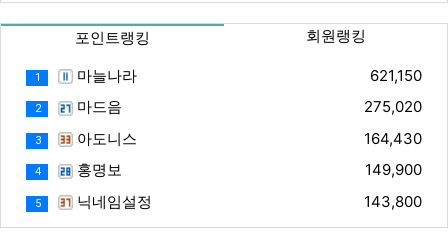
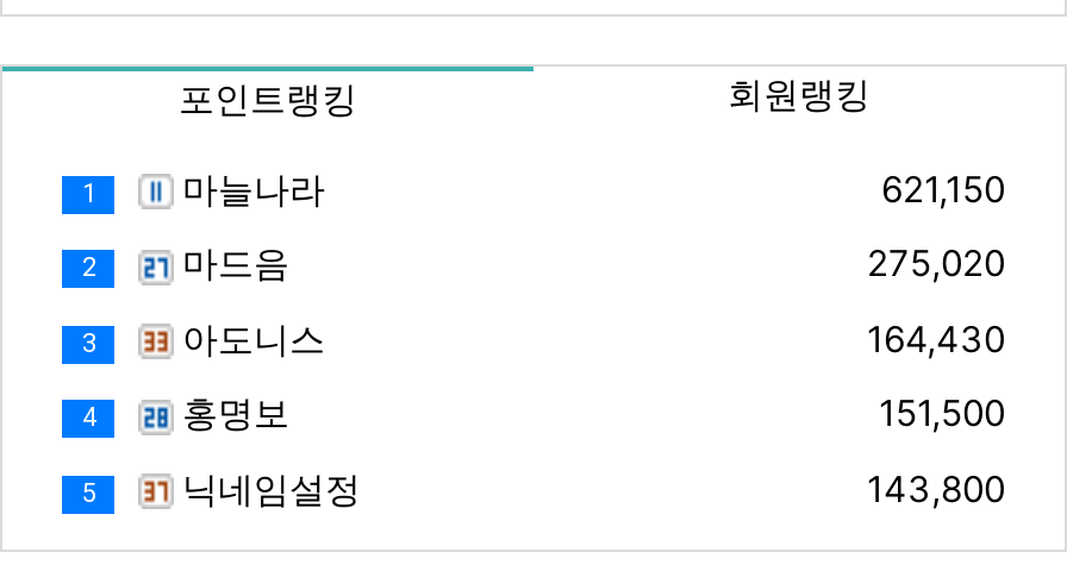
- 149,900
+ 151,500
